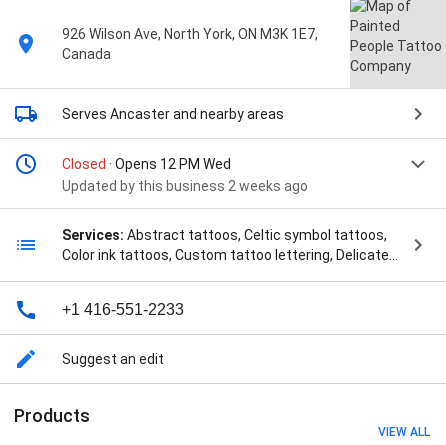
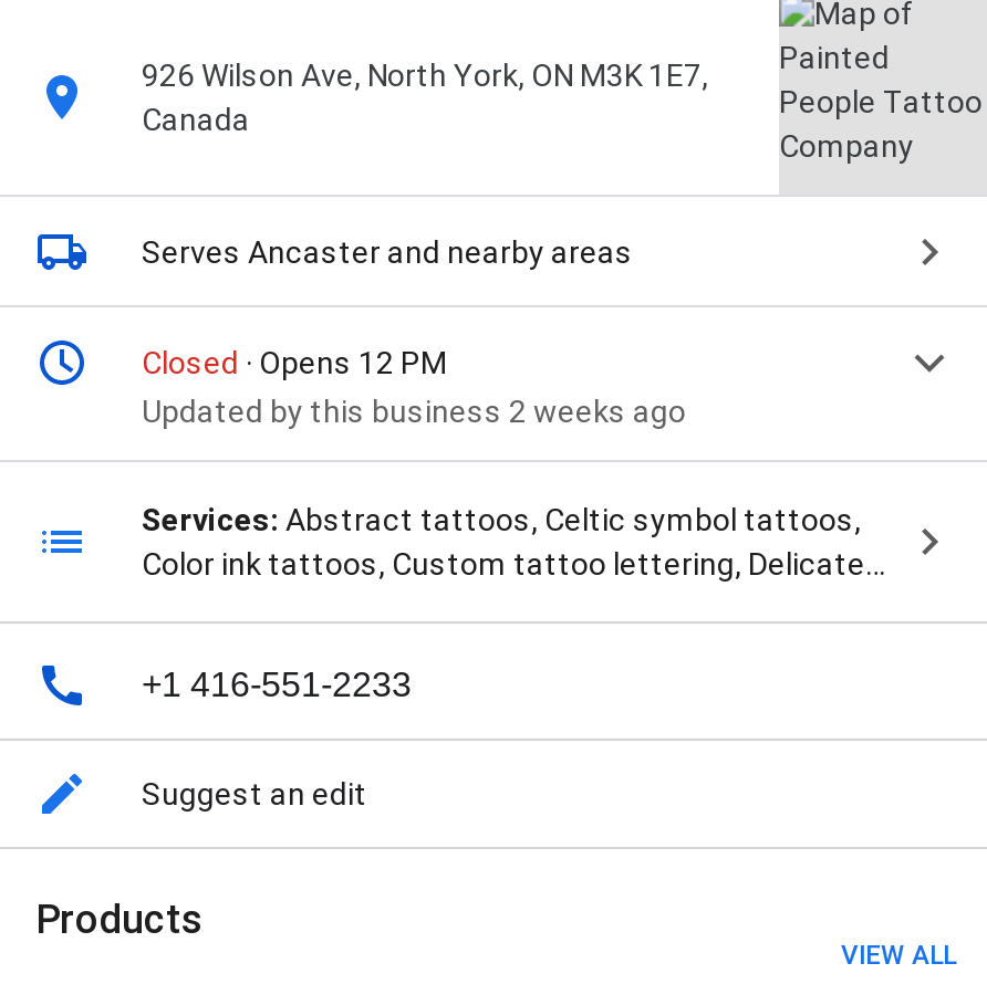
- Closed · Opens 12 PM Wed
+ Closed · Opens 12 PM
